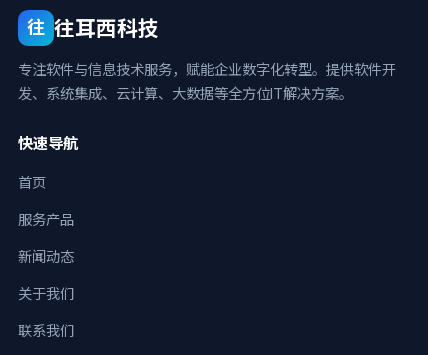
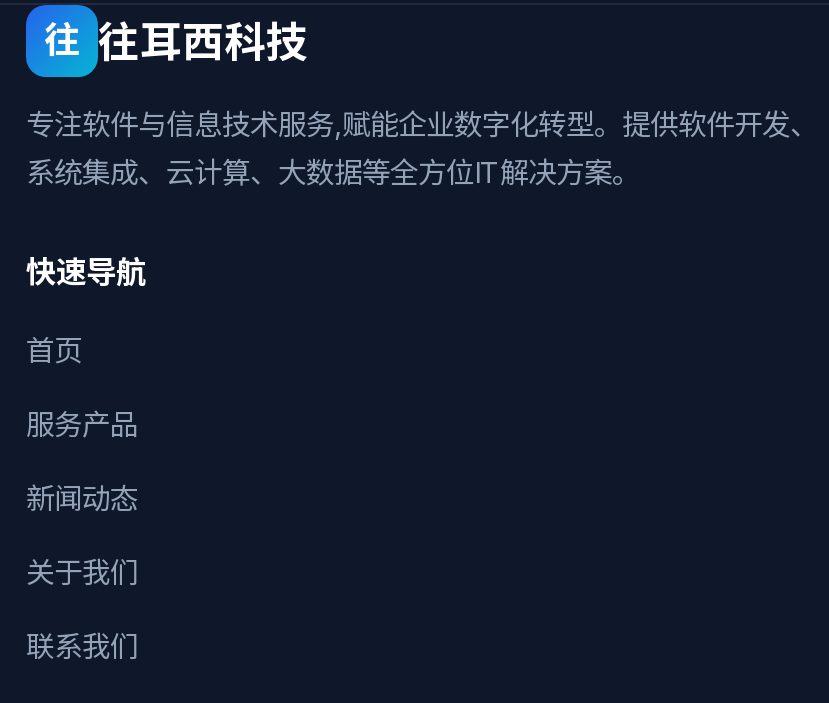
- 专注软件与信息技术服务，赋能企业数字化转型。提供软件开
- 发、系统集成、云计算、大数据等全方位IT解决方案。
+ 专注软件与信息技术服务,赋能企业数字化转型。提供软件开发、
+ 系统集成、云计算、大数据等全方位IT解决方案。
